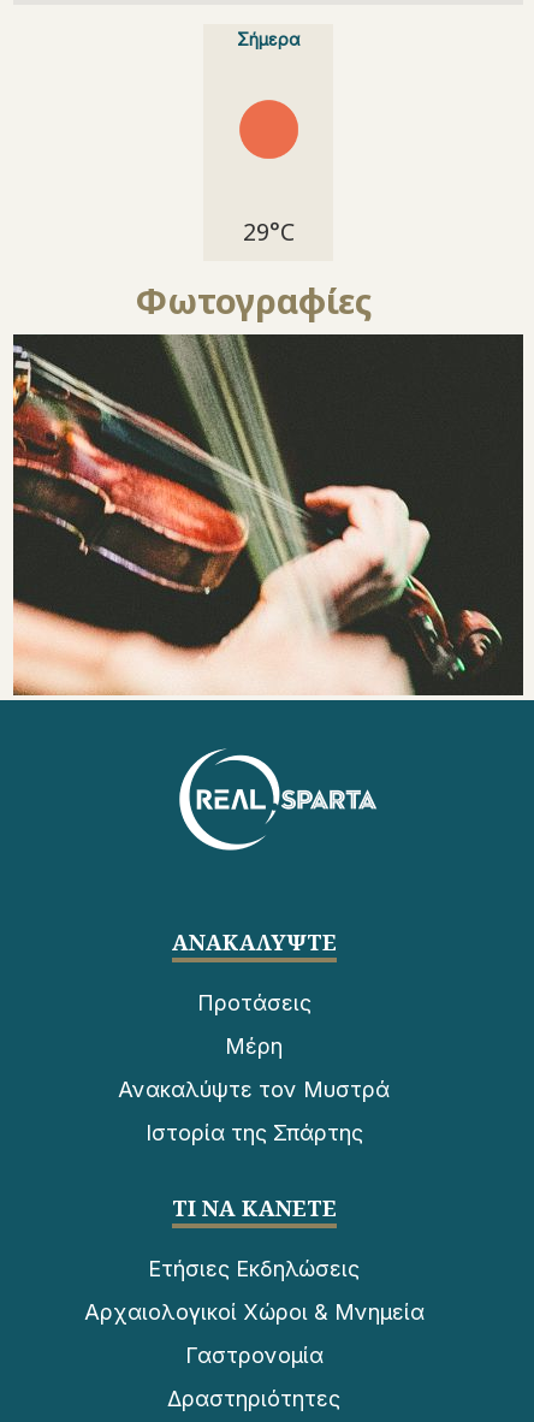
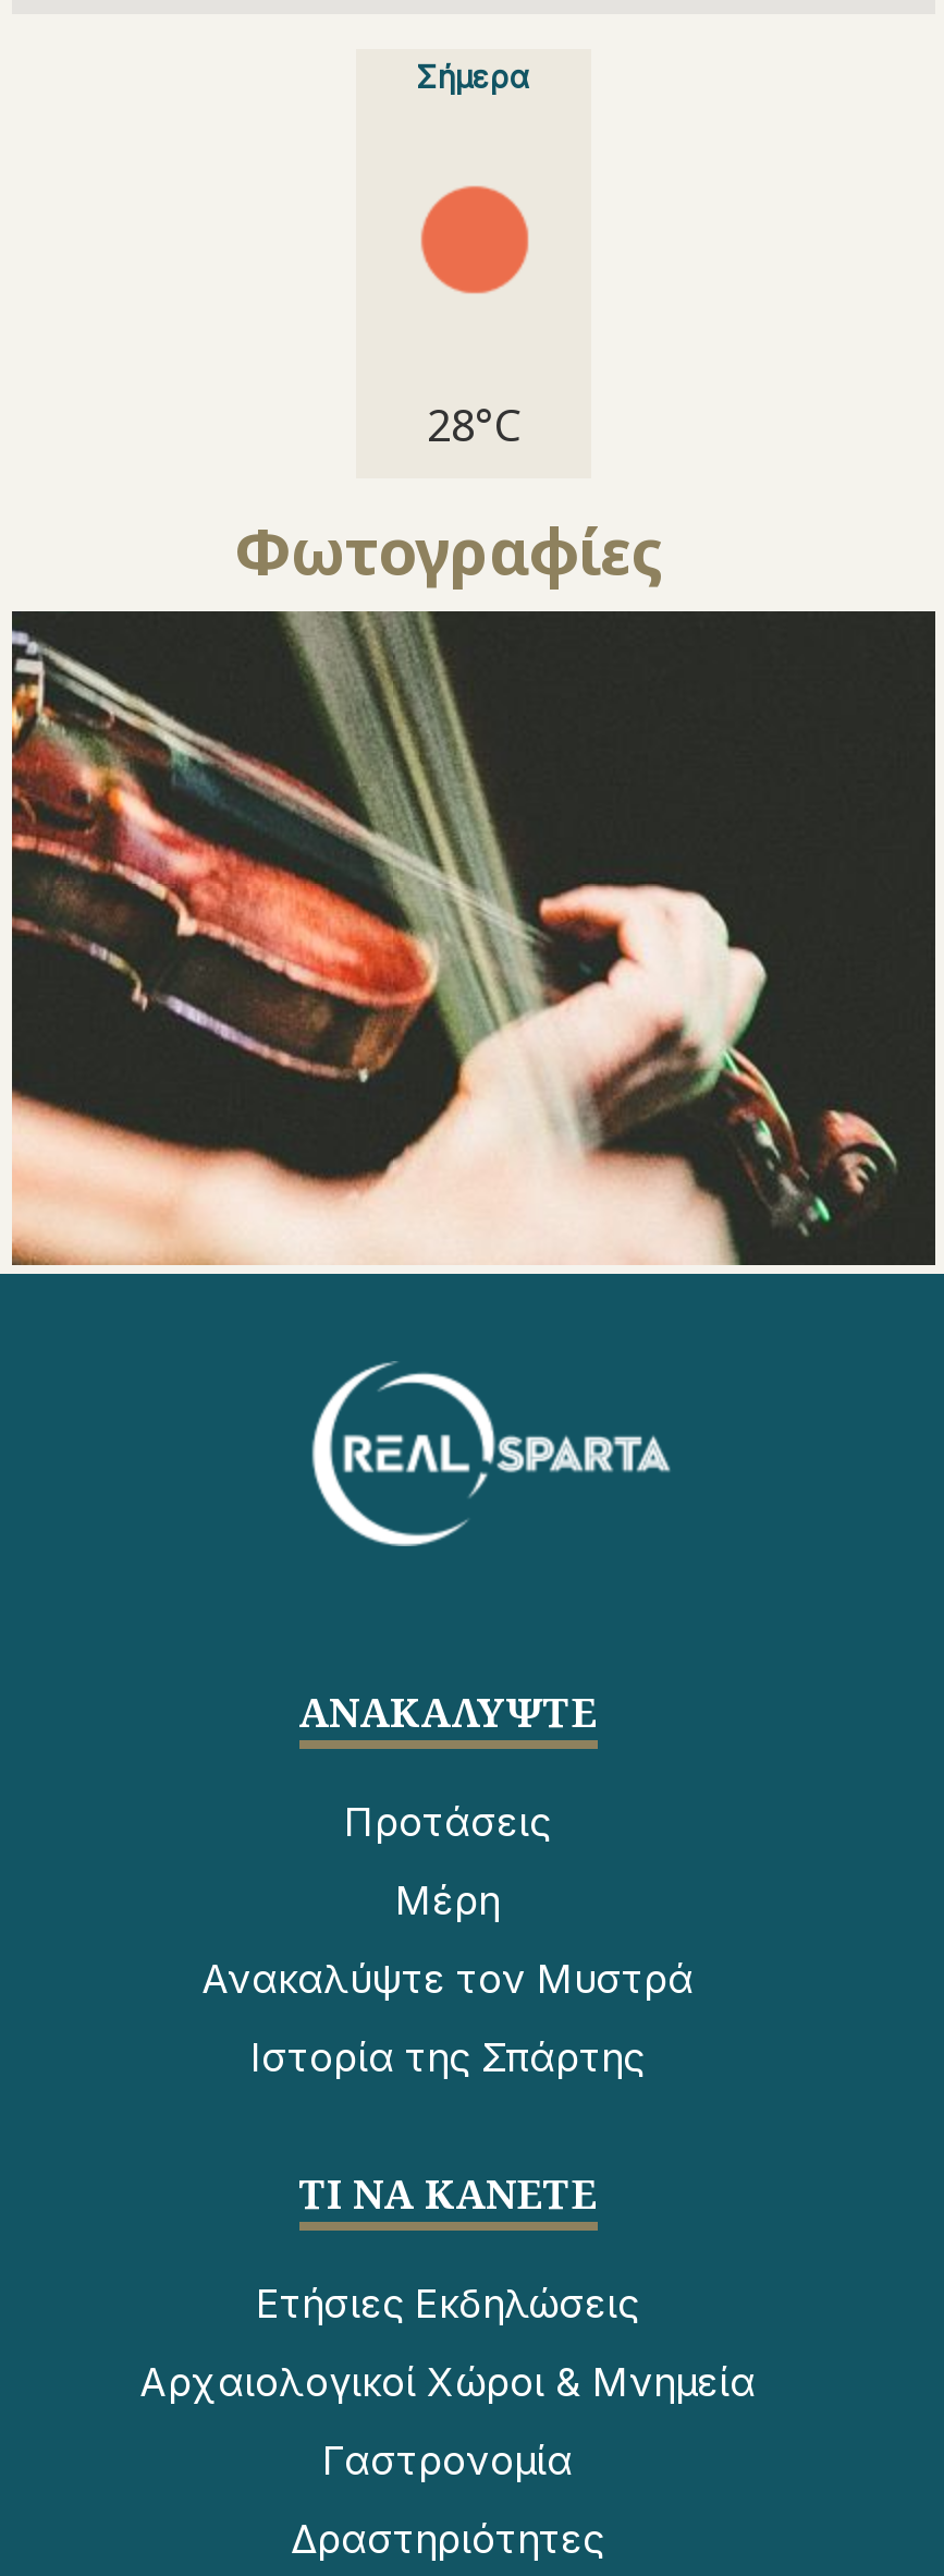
- 29°C
+ 28°C
